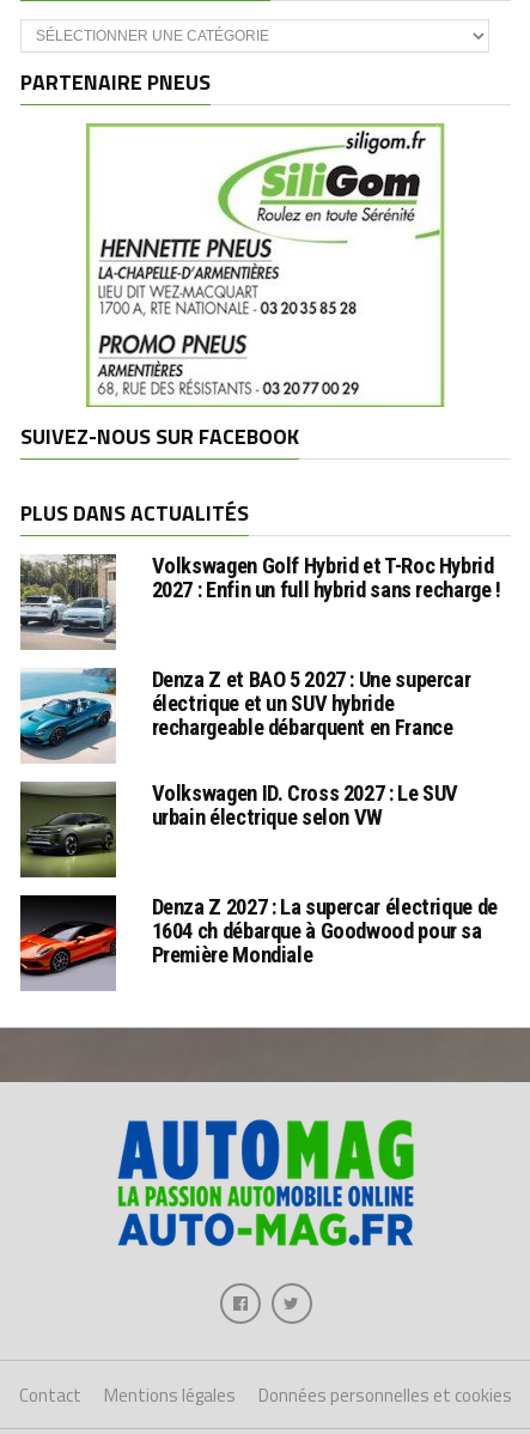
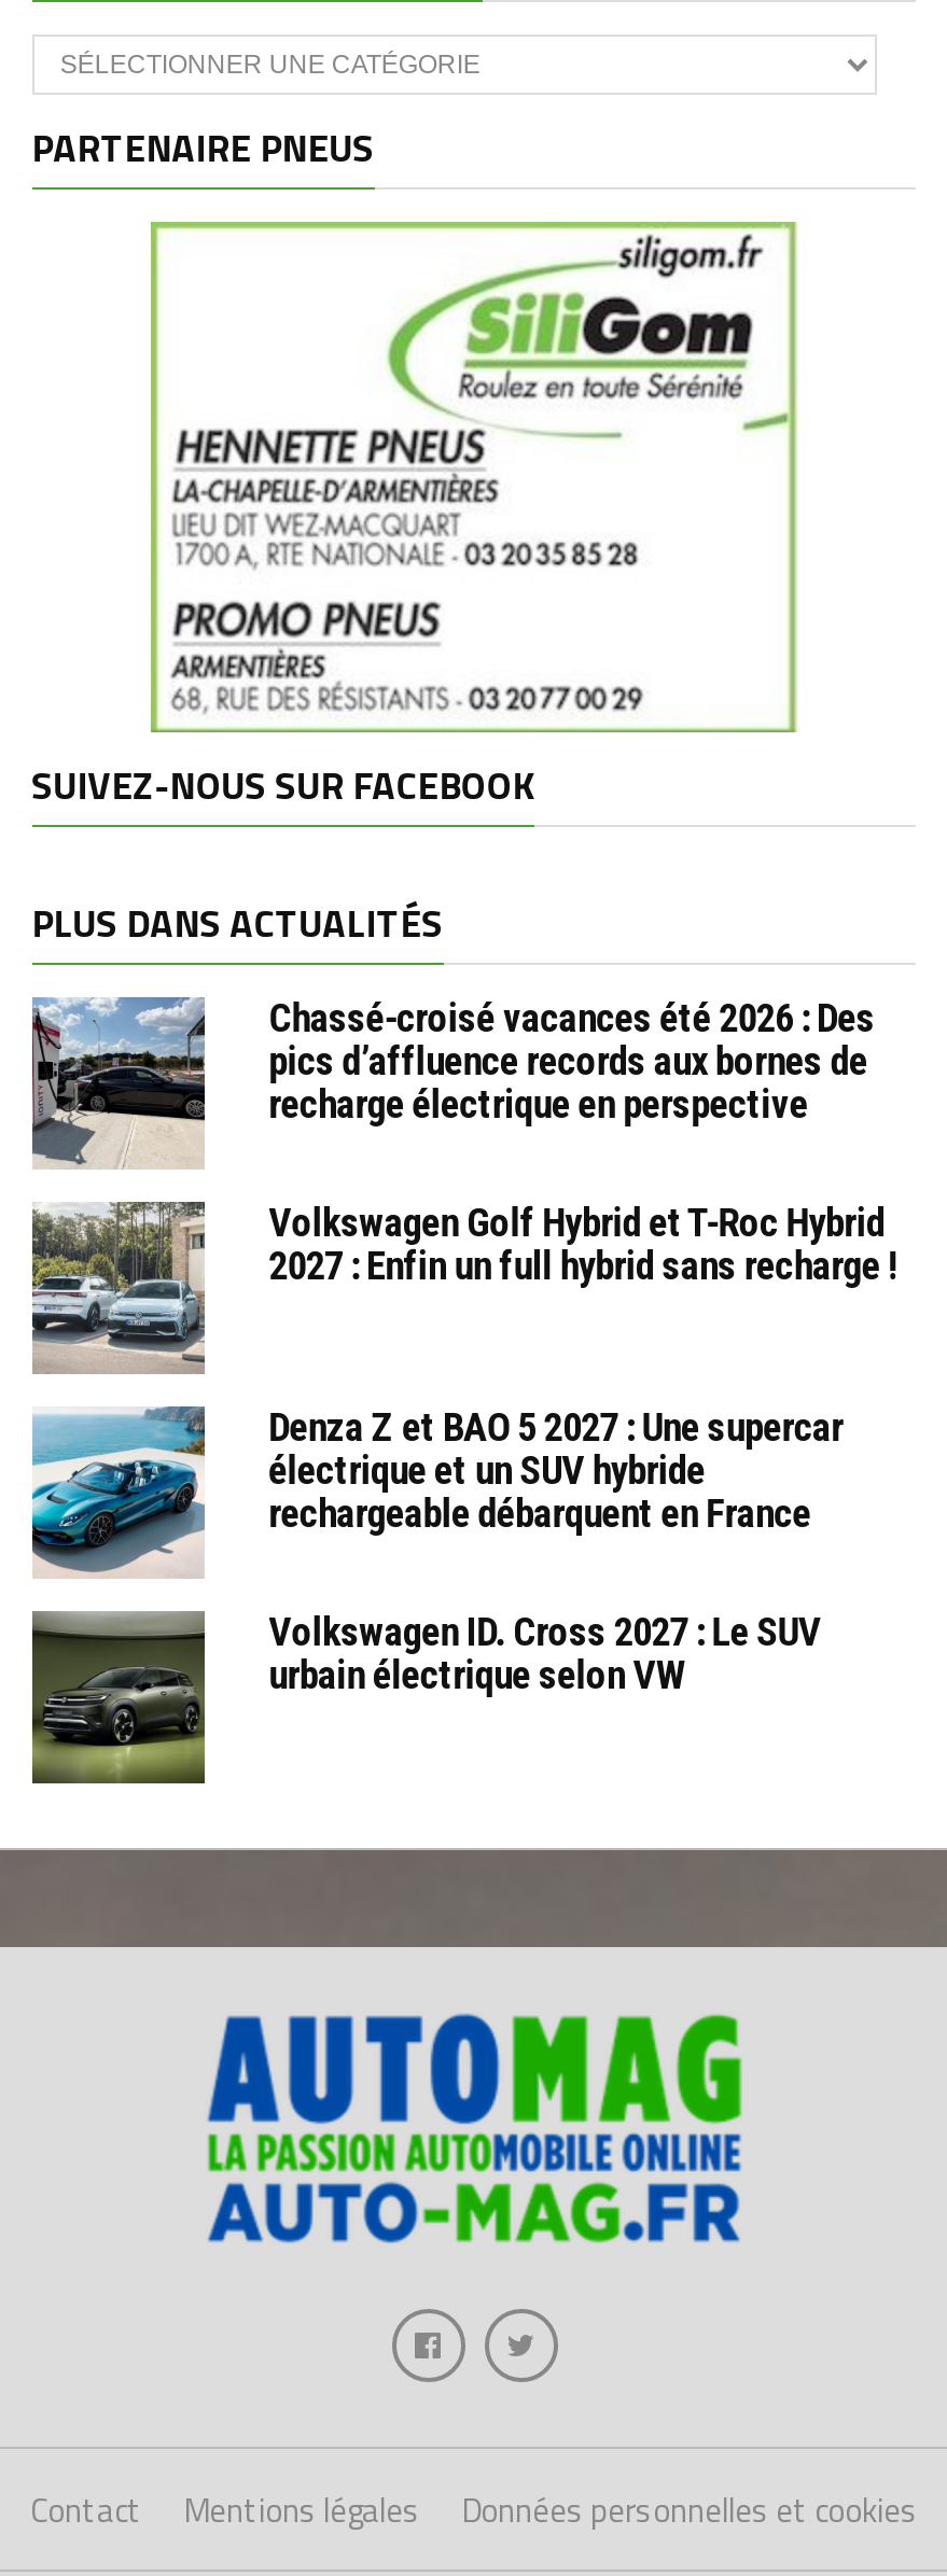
+ [image]
+ Chassé-croisé vacances été 2026 : Des
+ pics d’affluence records aux bornes de
+ recharge électrique en perspective

moved down: [image] | Volkswagen Golf Hybrid et T-Roc Hybrid | 2027 : Enfin un full hybrid sans recharge ! | Denza Z et BAO 5 2027 : Une supercar | électrique et un SUV hybride | rechargeable débarquent en France | Volkswagen ID. Cross 2027 : Le SUV | urbain électrique selon VW

moved down: [image]

- [image]
- Denza Z 2027 : La supercar électrique de
- 1604 ch débarque à Goodwood pour sa
- Première Mondiale
